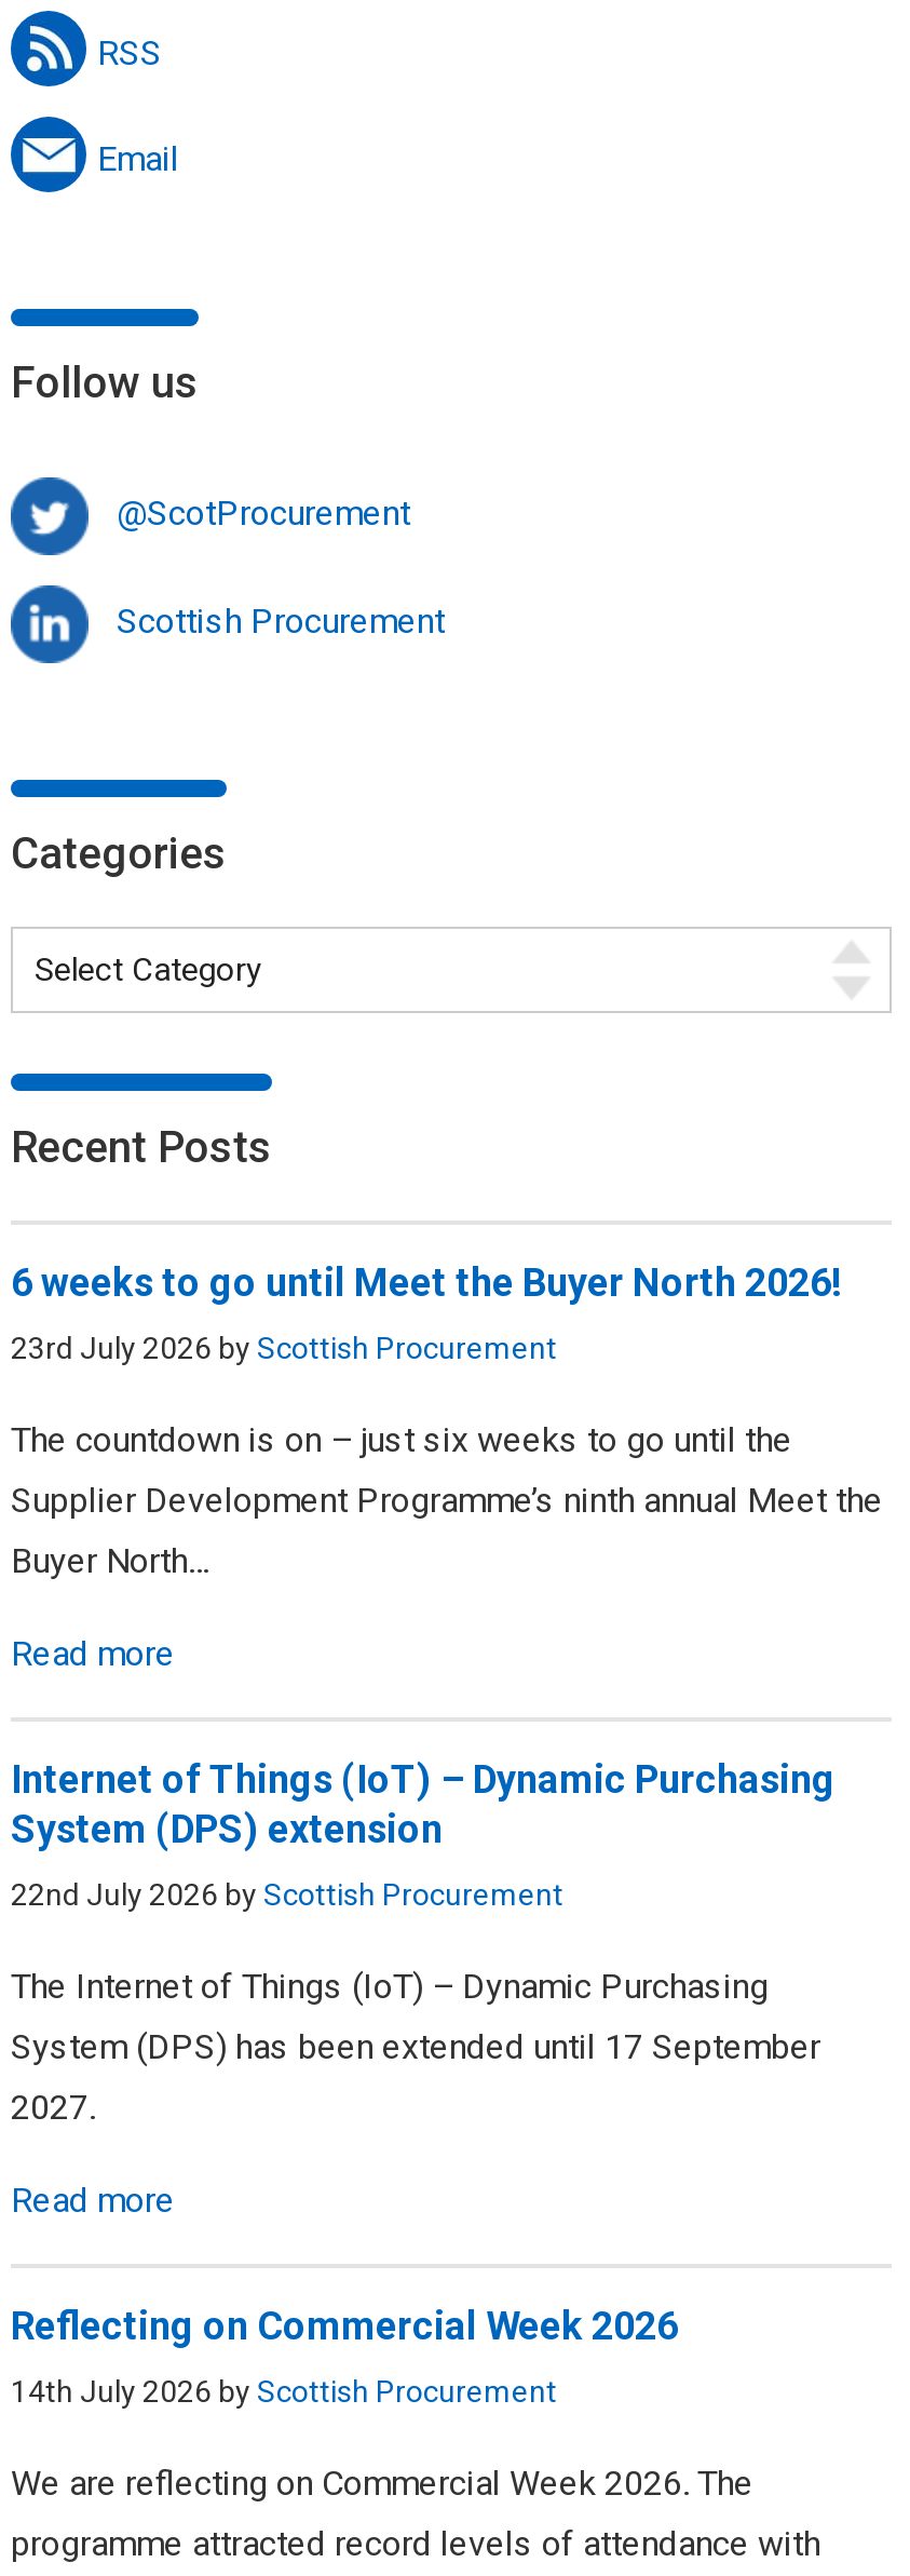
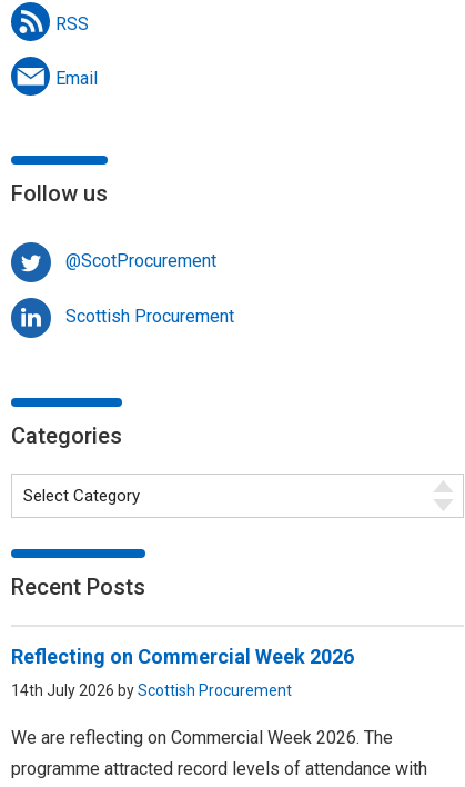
- 6 weeks to go until Meet the Buyer North 2026!
- 23rd July 2026 by Scottish Procurement
- The countdown is on – just six weeks to go until the
- Supplier Development Programme’s ninth annual Meet the
- Buyer North…
- Read more
- Internet of Things (IoT) – Dynamic Purchasing
- System (DPS) extension
- 22nd July 2026 by Scottish Procurement
- The Internet of Things (IoT) – Dynamic Purchasing
- System (DPS) has been extended until 17 September
- 2027.
- Read more
